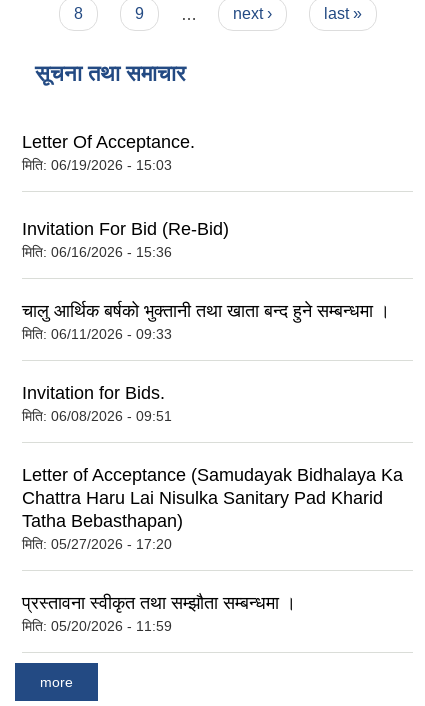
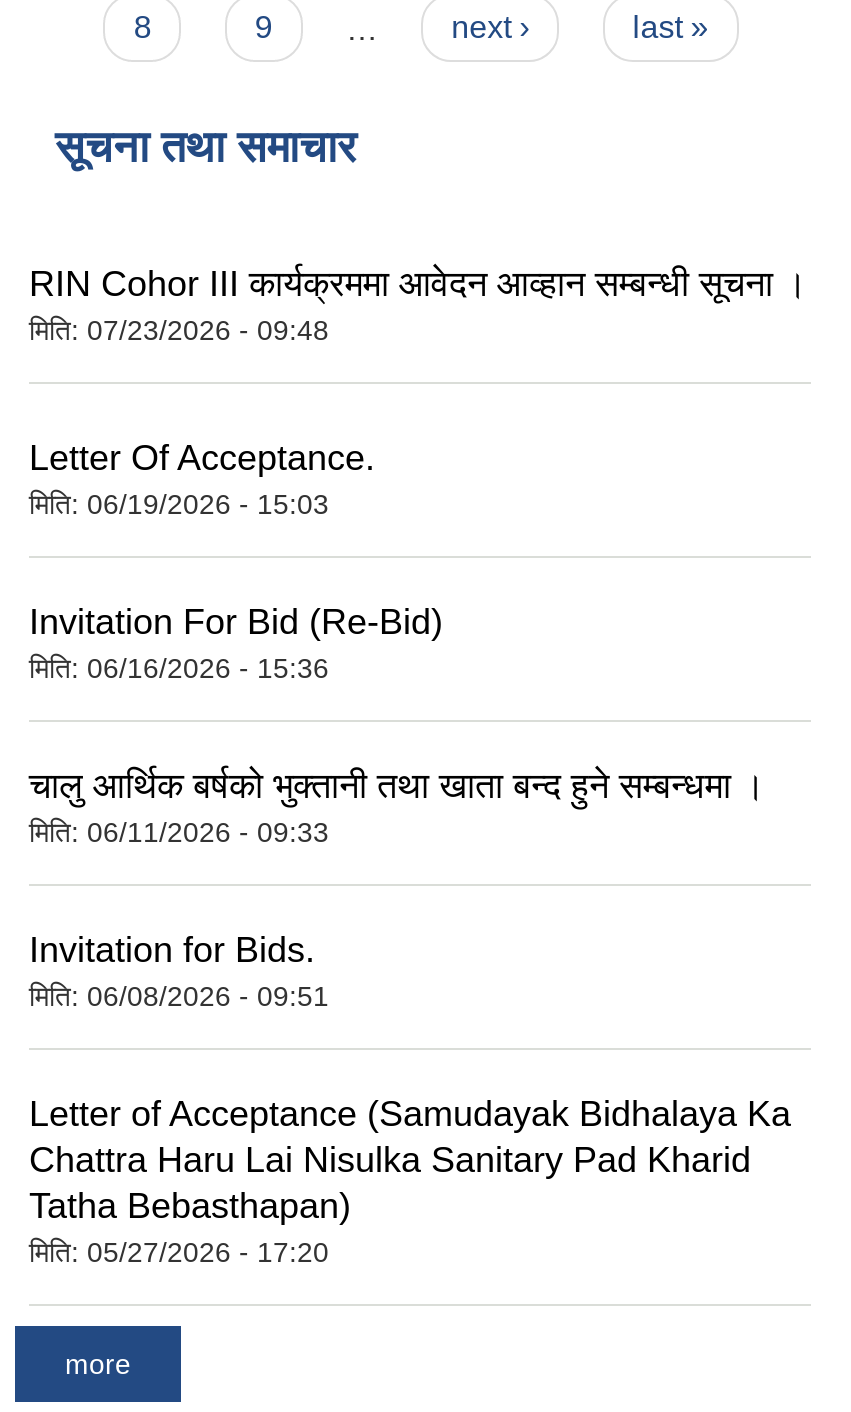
+ RIN Cohor III कार्यक्रममा आवेदन आव्हान सम्बन्धी सूचना ।
+ मिति: 07/23/2026 - 09:48

moved down: Letter Of Acceptance. | मिति: 06/19/2026 - 15:03

moved down: Invitation For Bid (Re-Bid) | मिति: 06/16/2026 - 15:36 | चालु आर्थिक बर्षको भुक्तानी तथा खाता बन्द हुने सम्बन्धमा । | ... | Tatha Bebasthapan) | मिति: 05/27/2026 - 17:20

- प्रस्तावना स्वीकृत तथा सम्झौता सम्बन्धमा ।
- मिति: 05/20/2026 - 11:59
